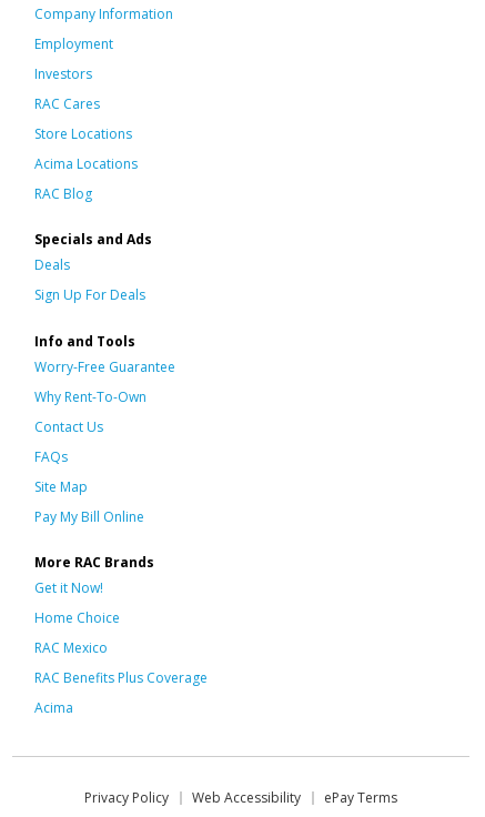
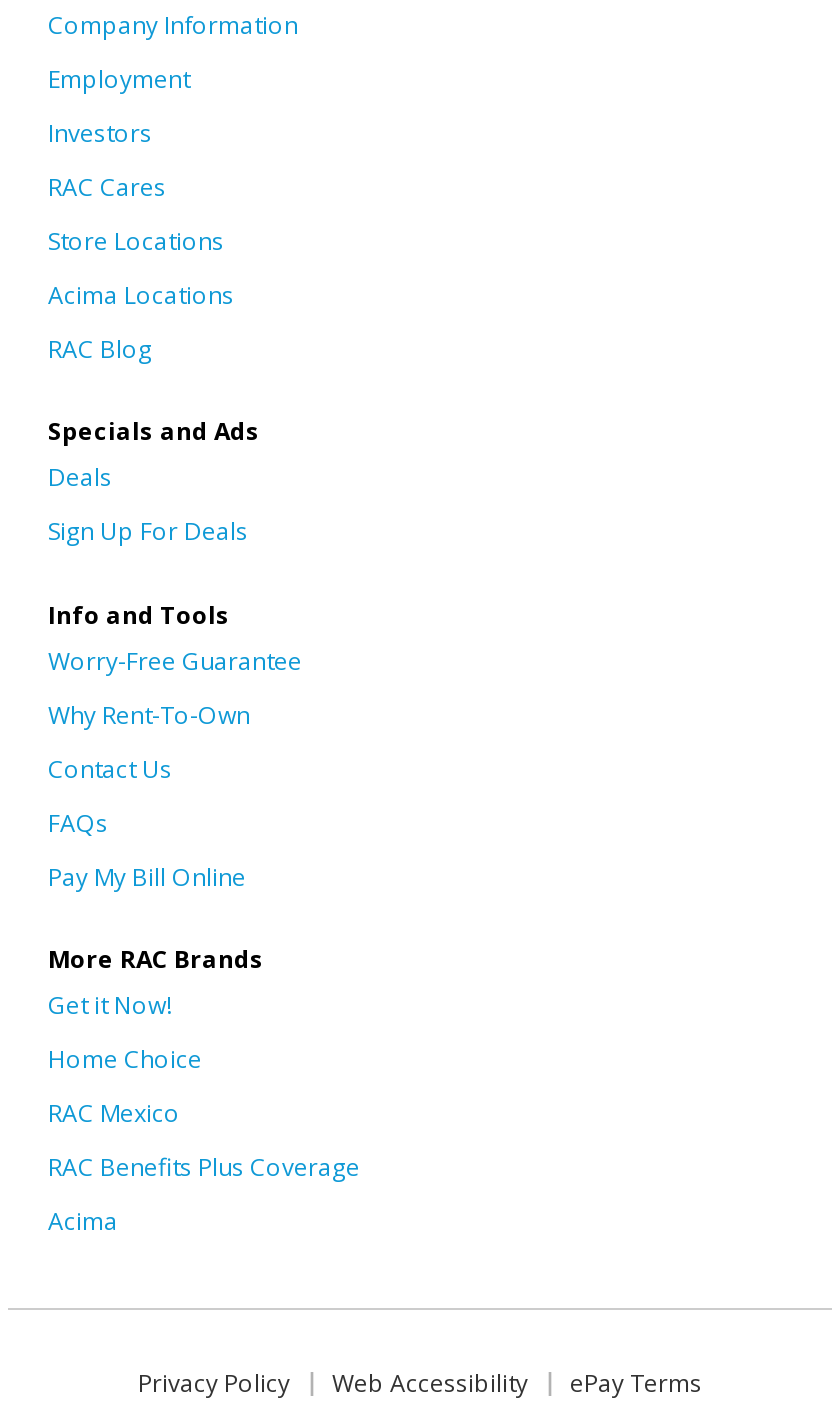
- Site Map
